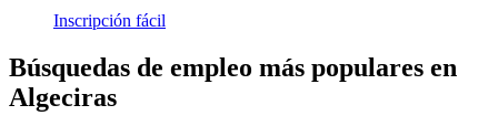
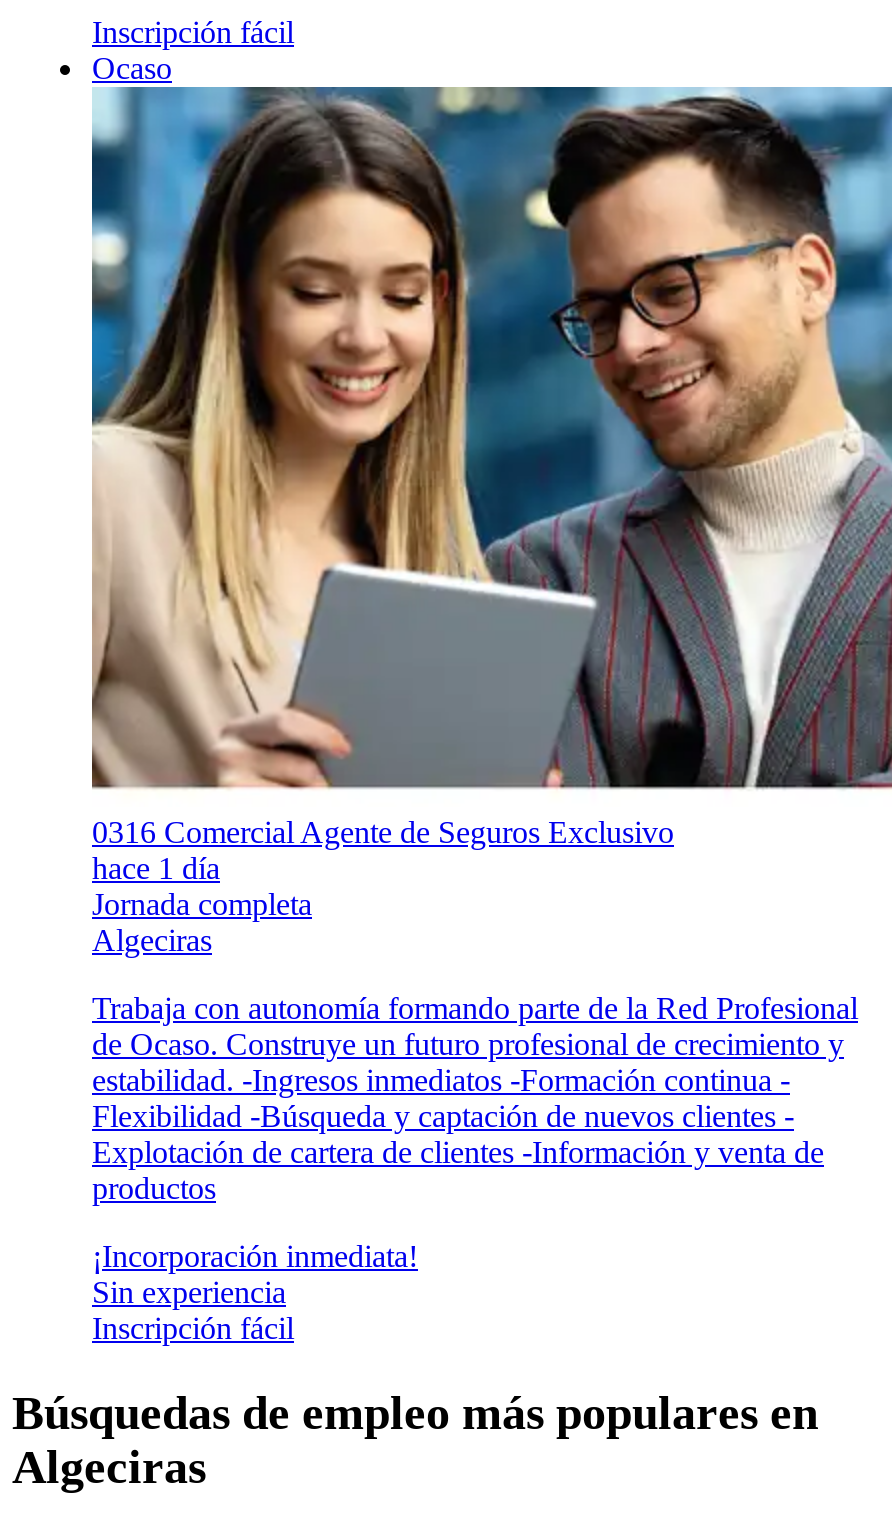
+ [image]
+ 0316 Comercial Agente de Seguros Exclusivo
+ hace 1 día
+ Jornada completa
+ Algeciras
+ Trabaja con autonomía formando parte de la Red Profesional
+ de Ocaso. Construye un futuro profesional de crecimiento y
+ estabilidad. -Ingresos inmediatos -Formación continua -
+ Flexibilidad -Búsqueda y captación de nuevos clientes -
+ Explotación de cartera de clientes -Información y venta de
+ productos
+ ¡Incorporación inmediata!
+ Sin experiencia
+ Inscripción fácil

+ Ocaso
